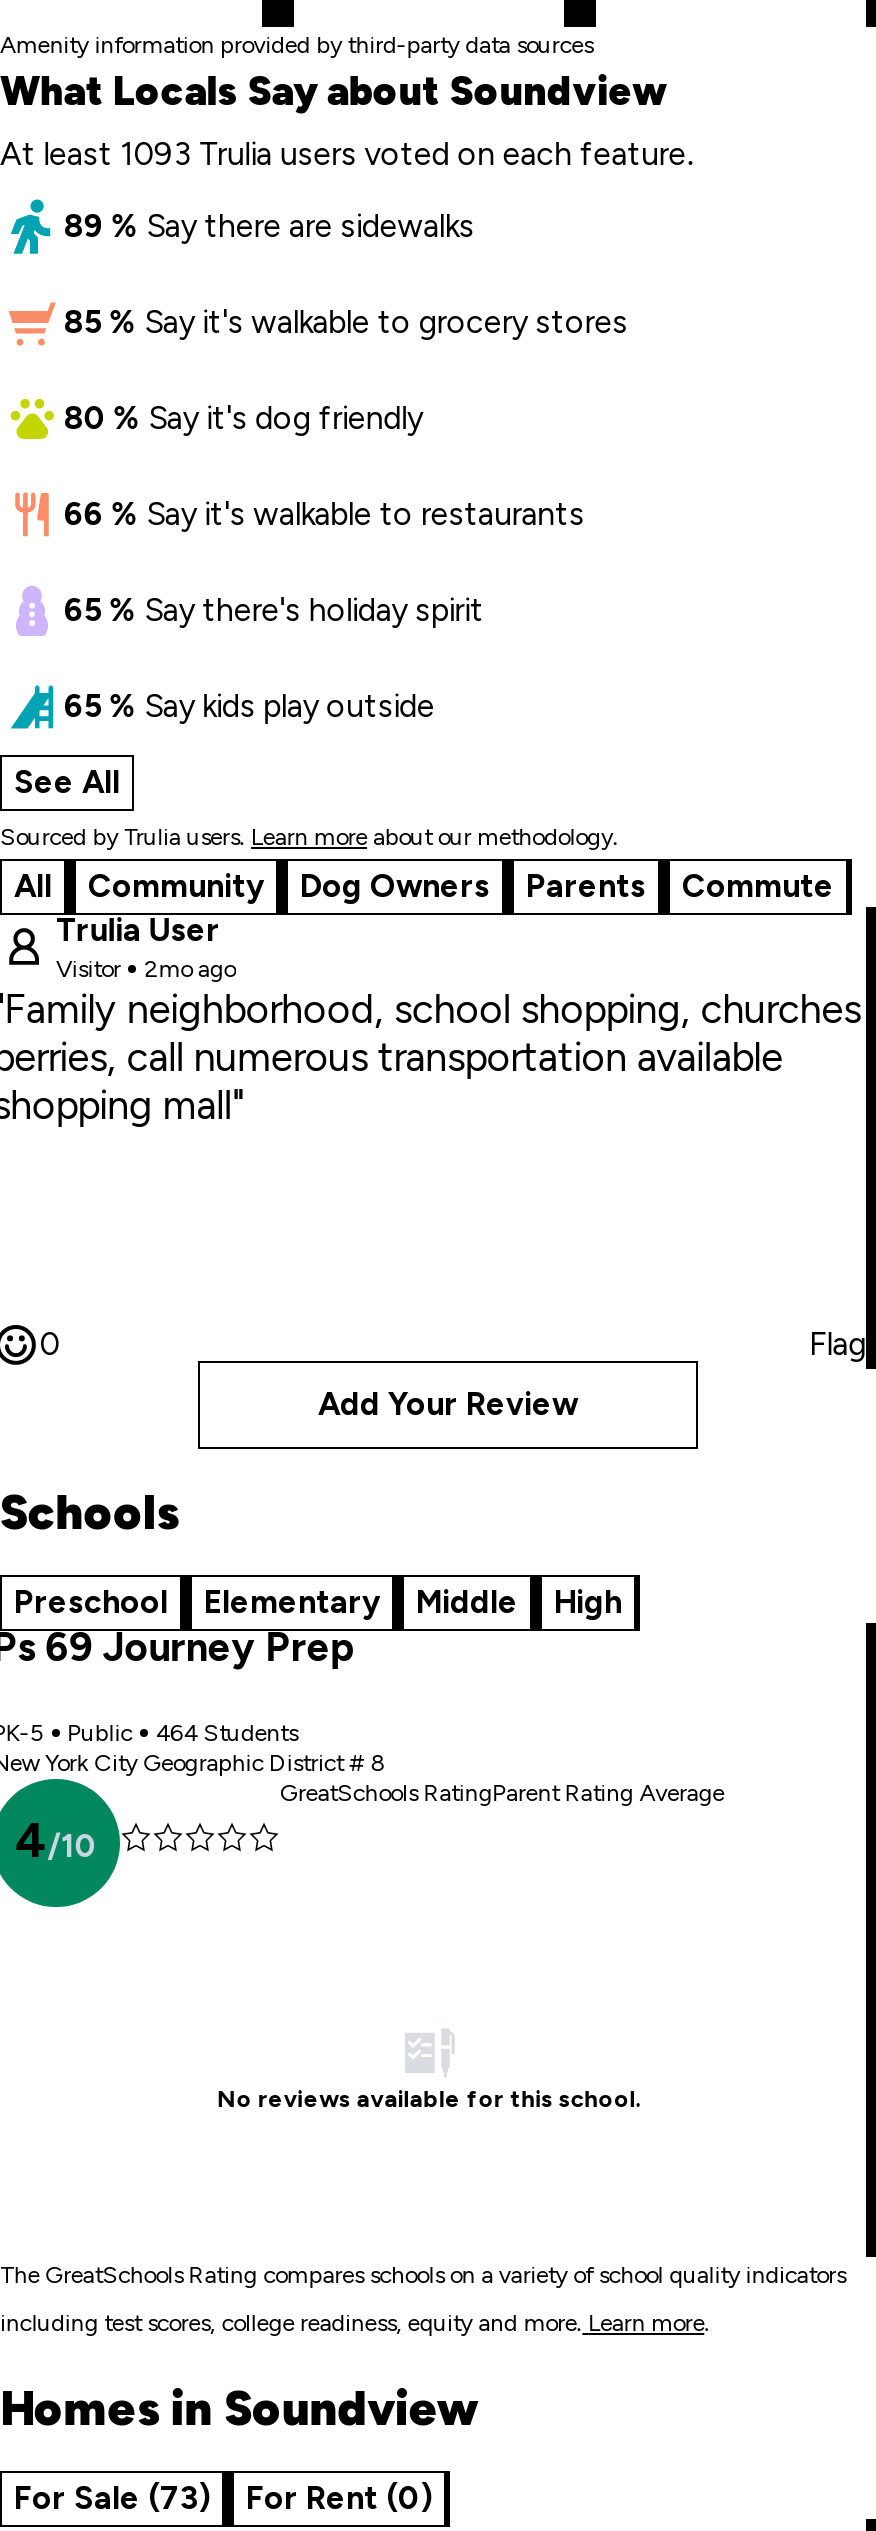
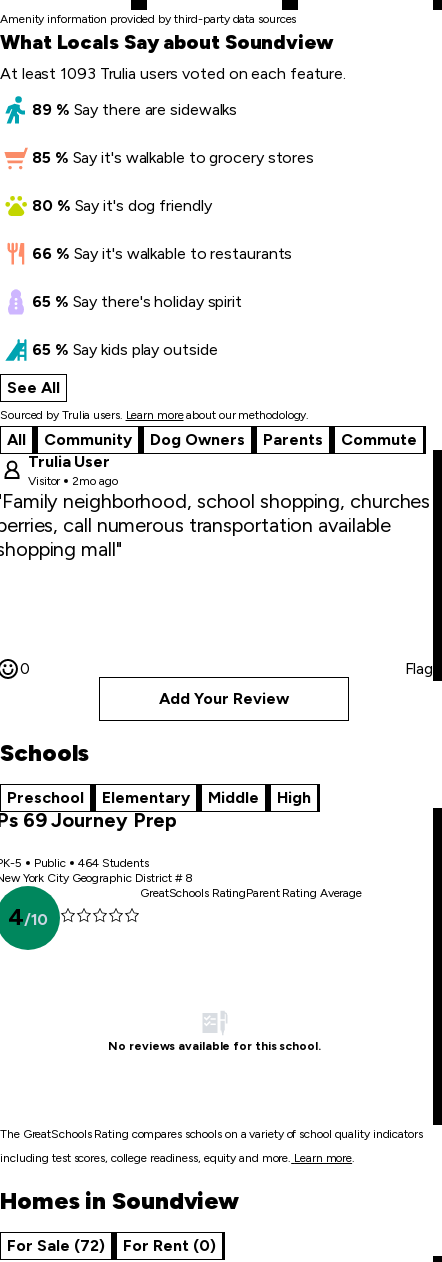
- For Sale (73) For Rent (0)
+ For Sale (72) For Rent (0)
